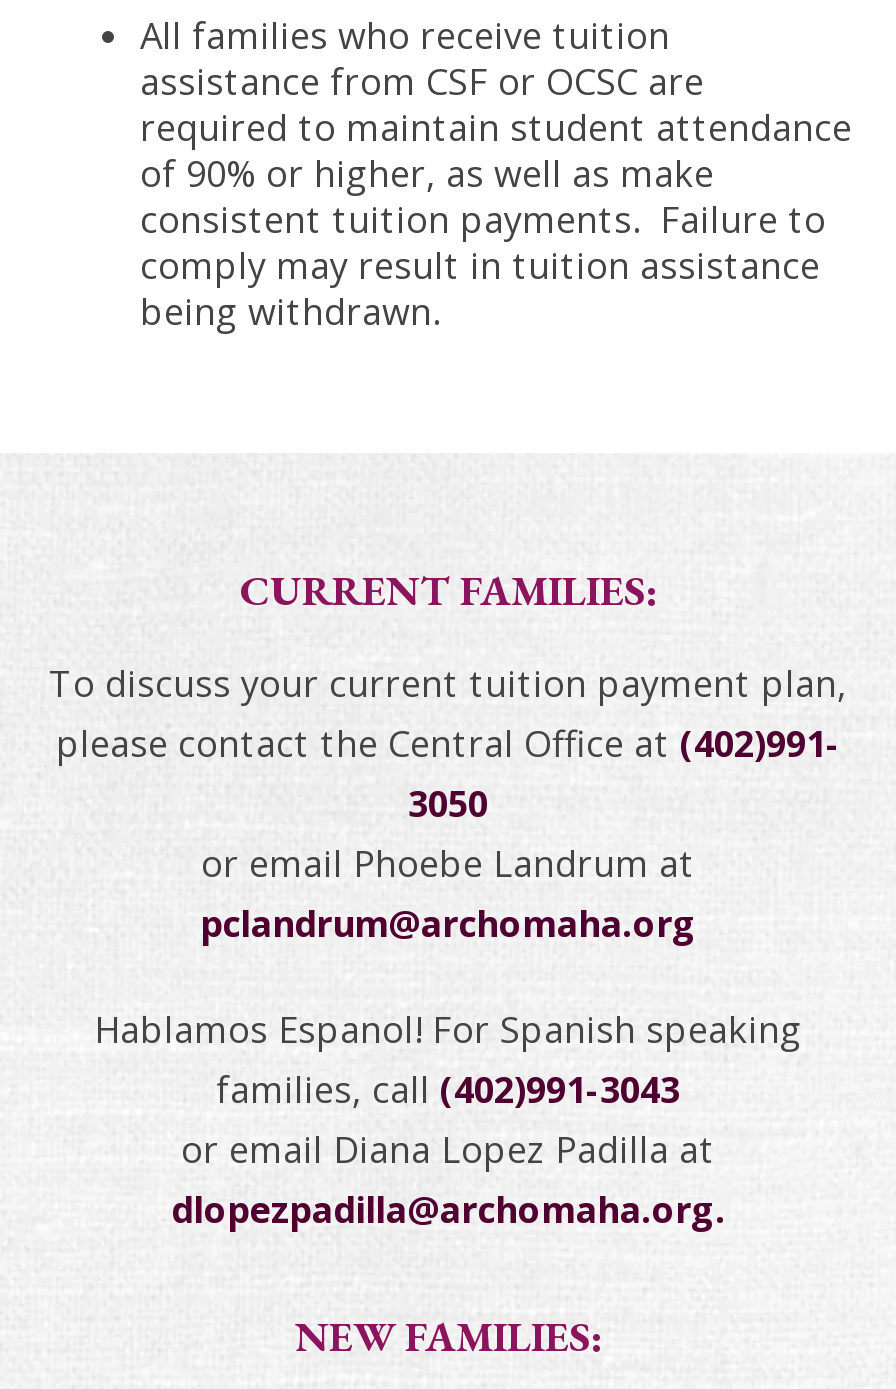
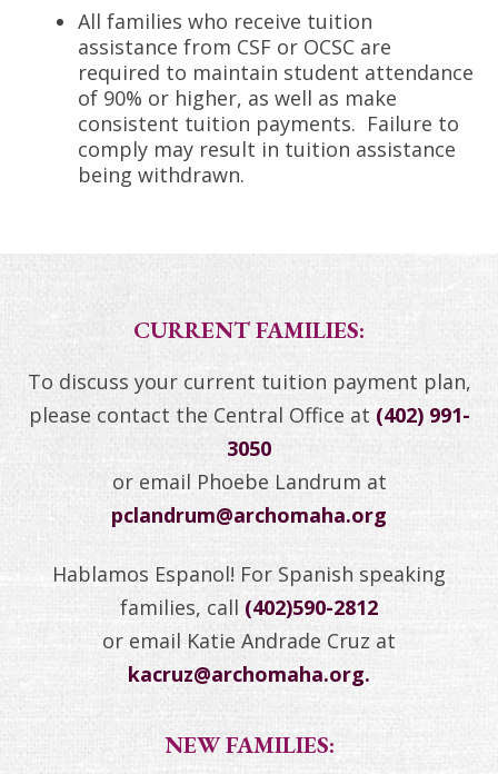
- families, call (402)991-3043
- or email Diana Lopez Padilla at
- dlopezpadilla@archomaha.org.
+ families, call (402)590-2812
+ or email Katie Andrade Cruz at
+ kacruz@archomaha.org.
